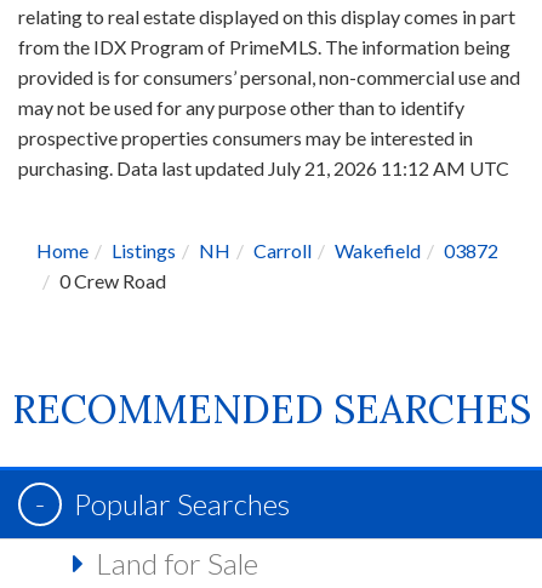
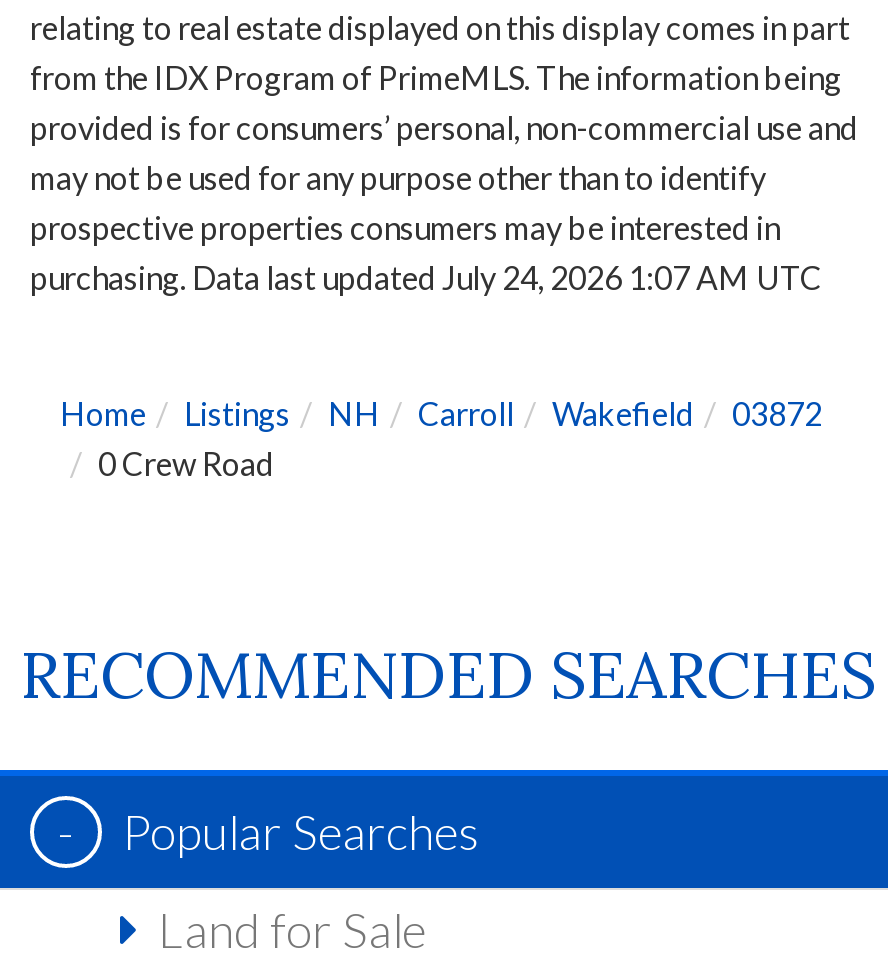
- purchasing. Data last updated July 21, 2026 11:12 AM UTC
+ purchasing. Data last updated July 24, 2026 1:07 AM UTC
